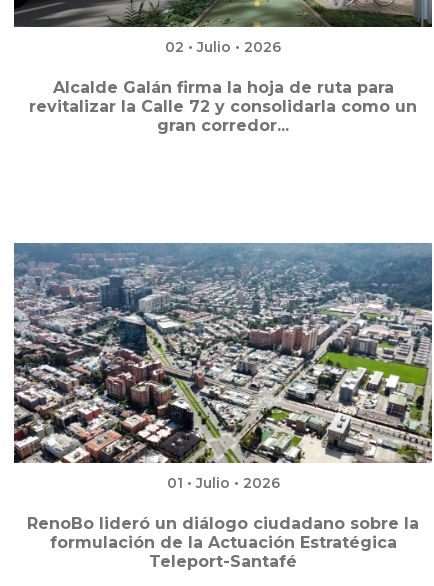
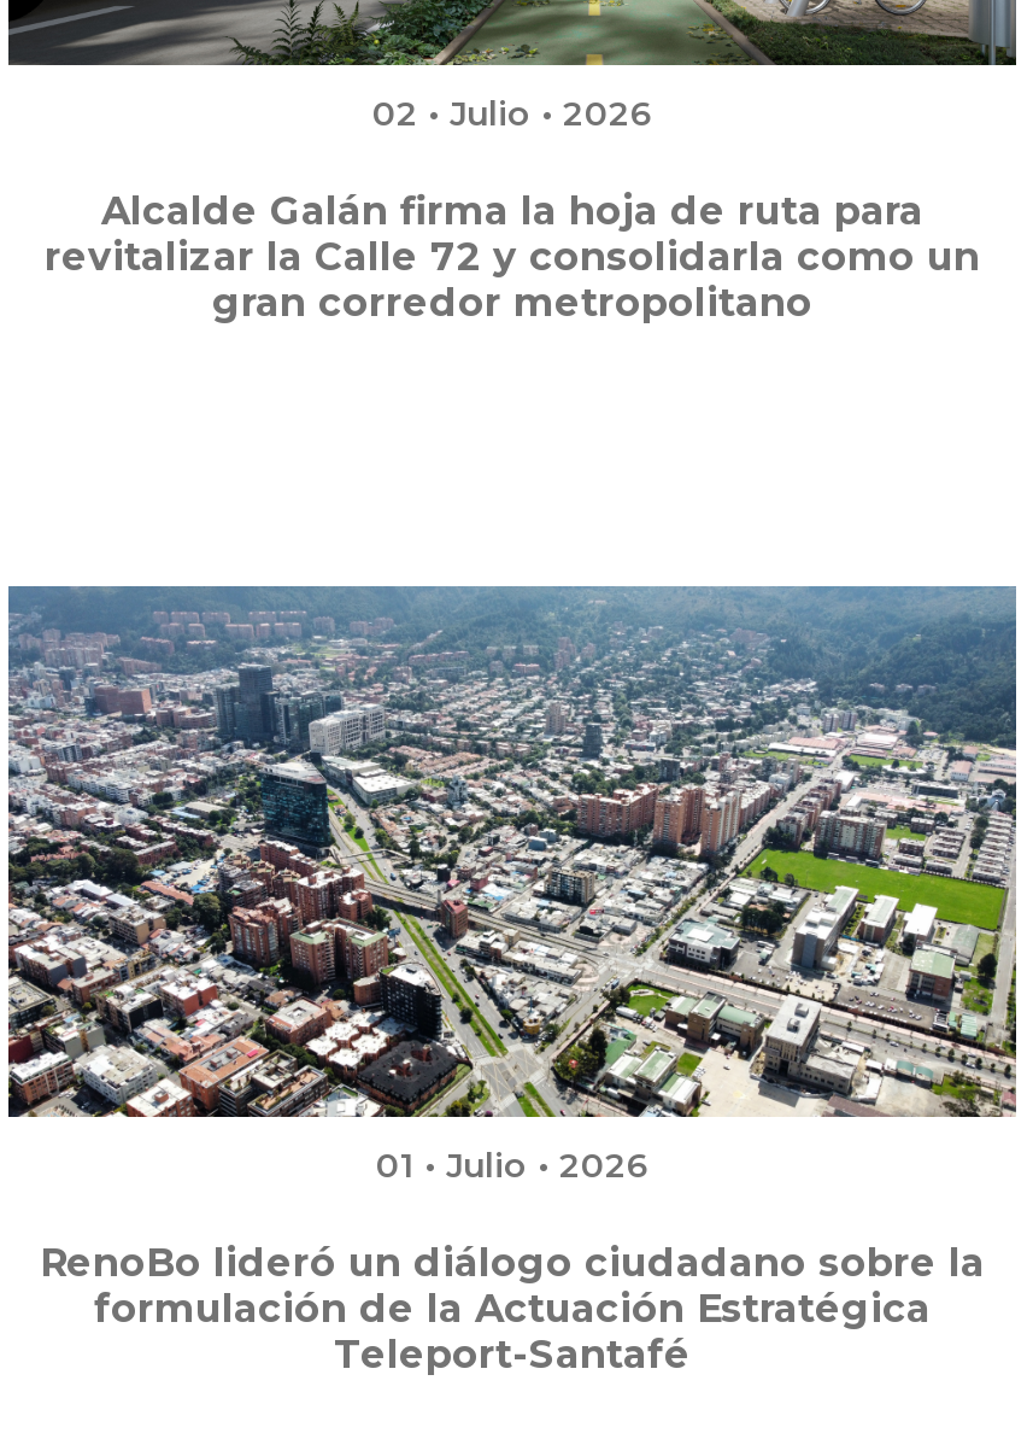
- gran corredor...
+ gran corredor metropolitano
